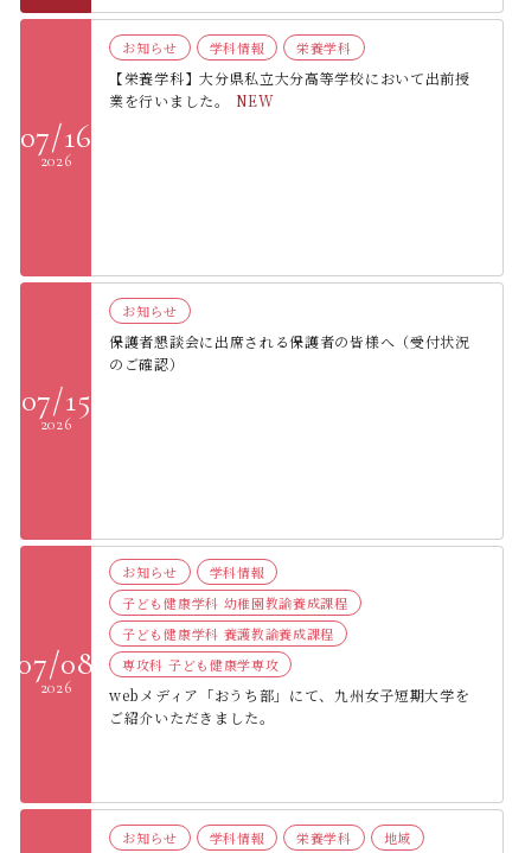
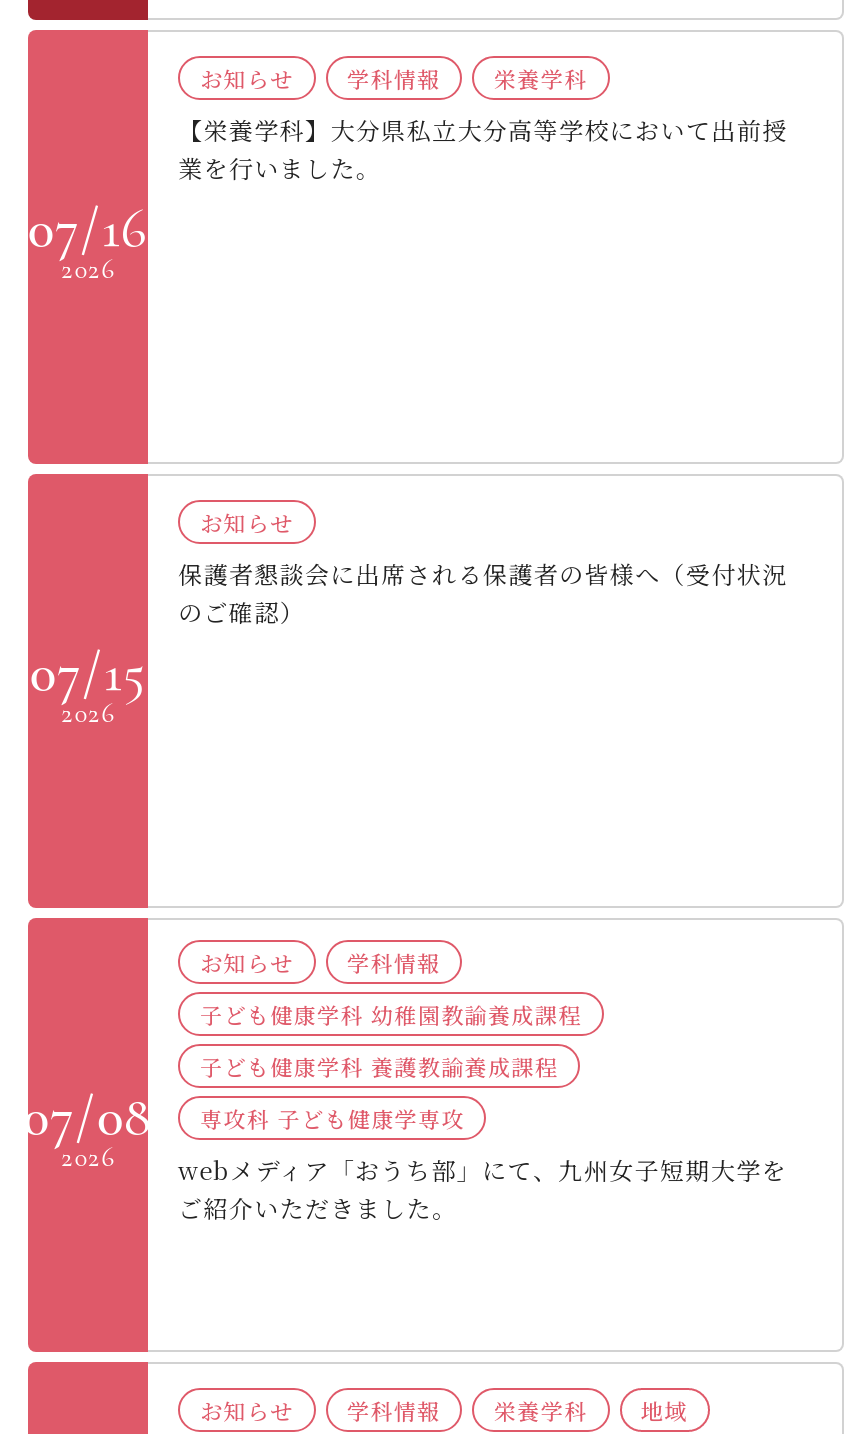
- 業を行いました。 NEW
+ 業を行いました。
